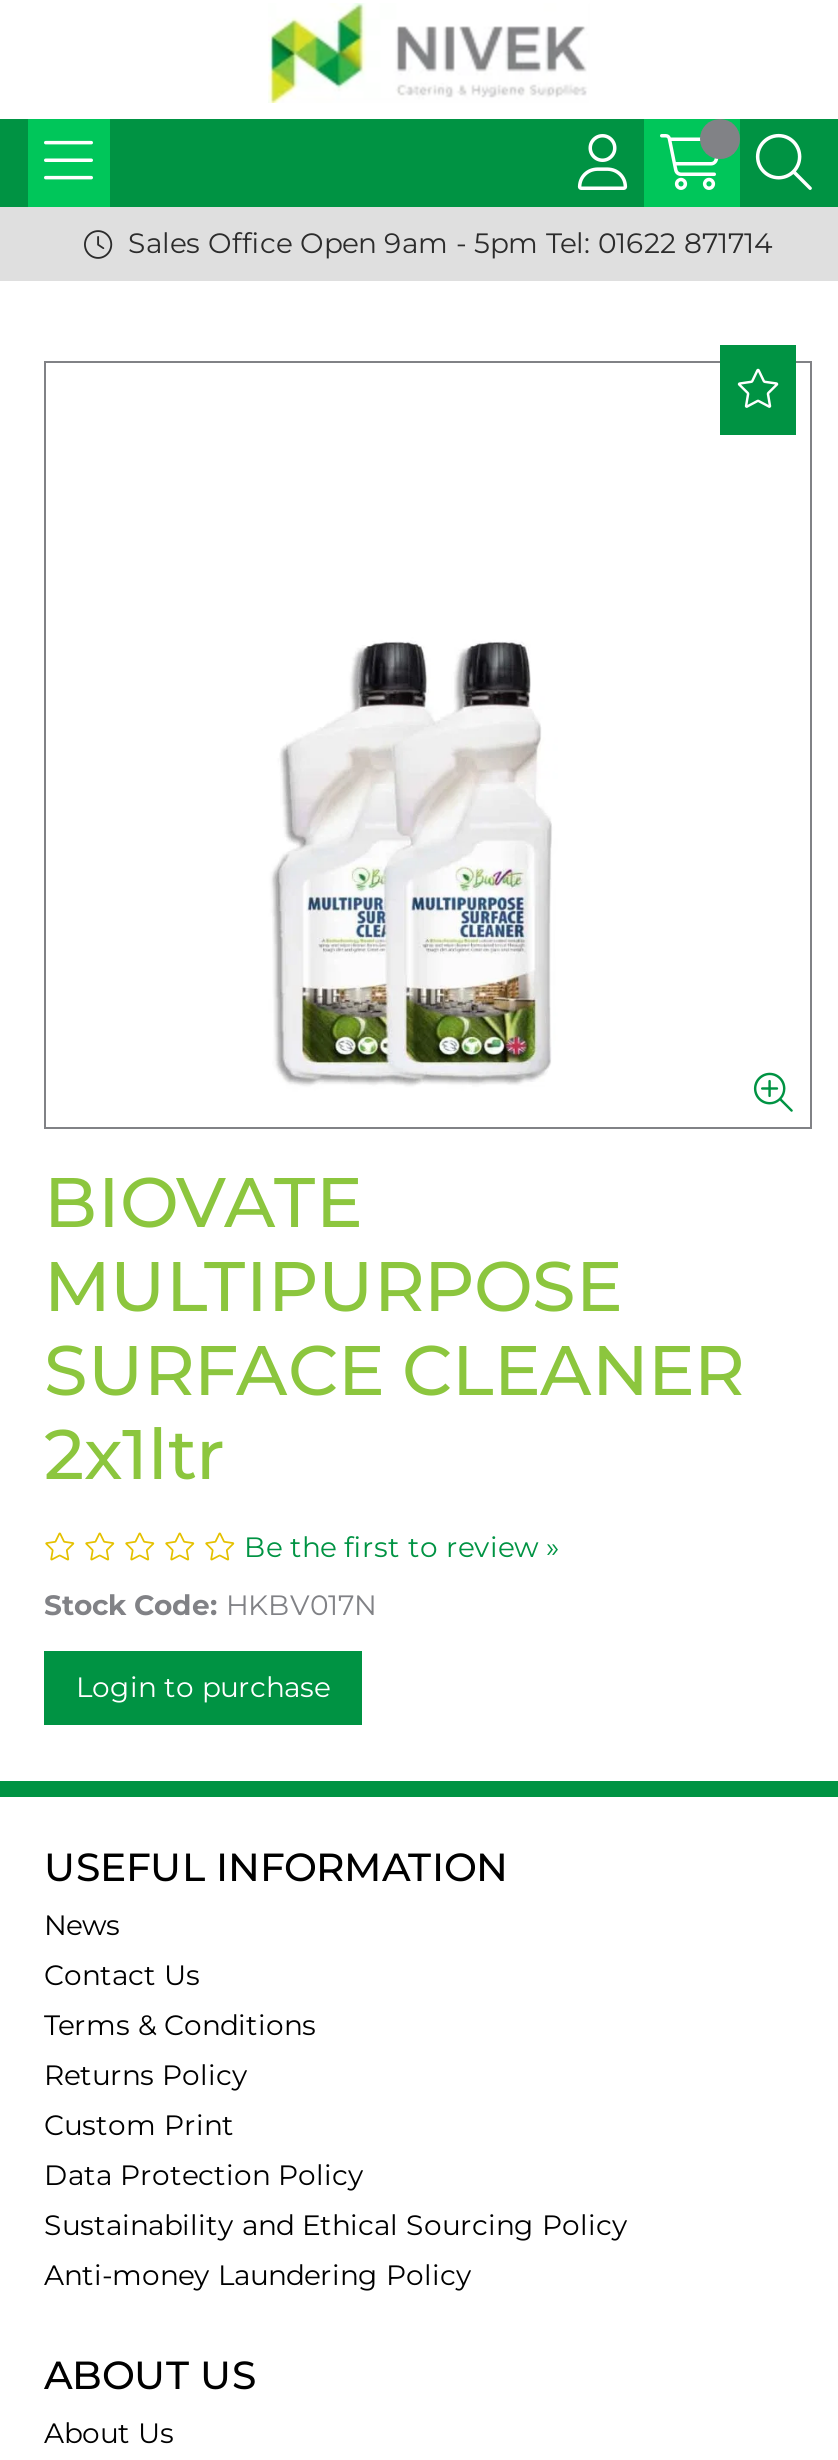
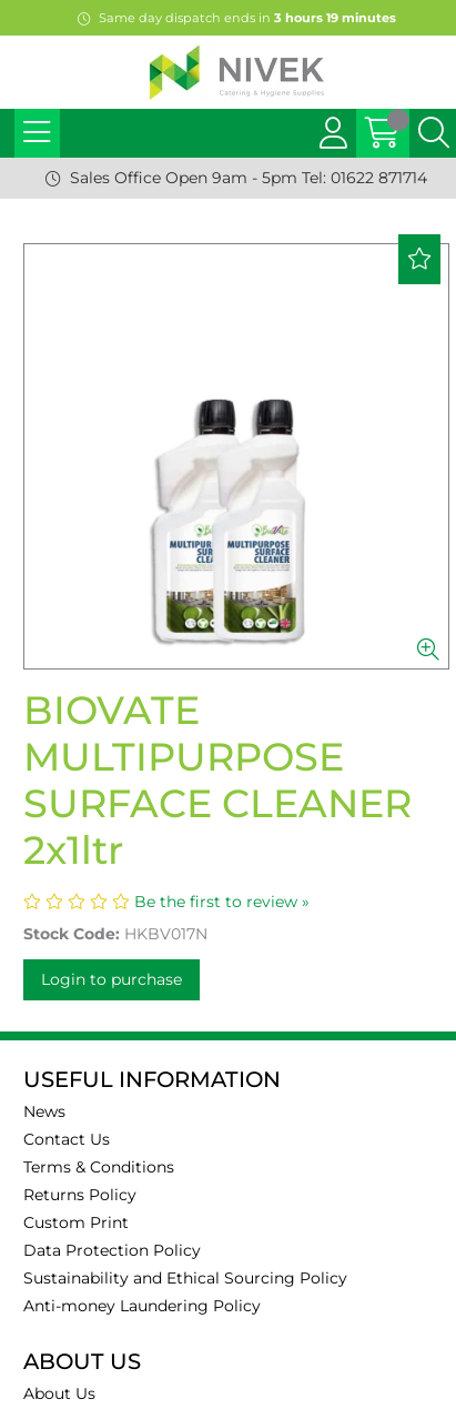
+ Same day dispatch ends in 3 hours 19 minutes
